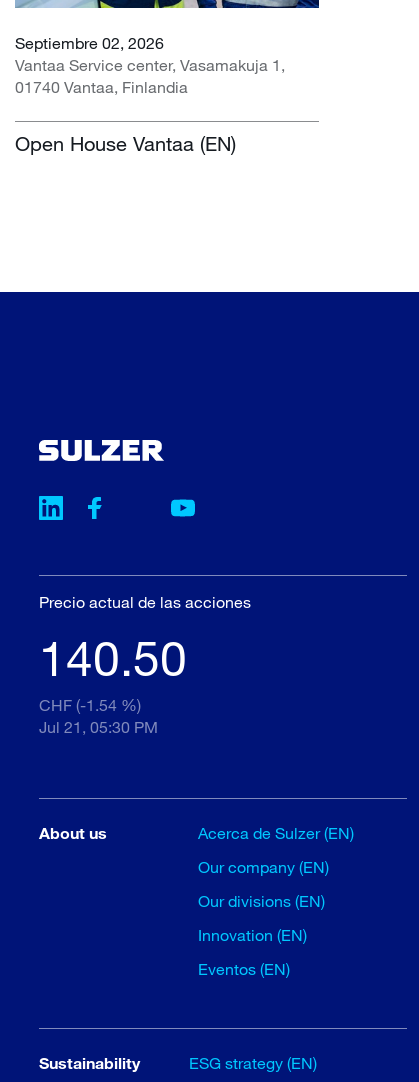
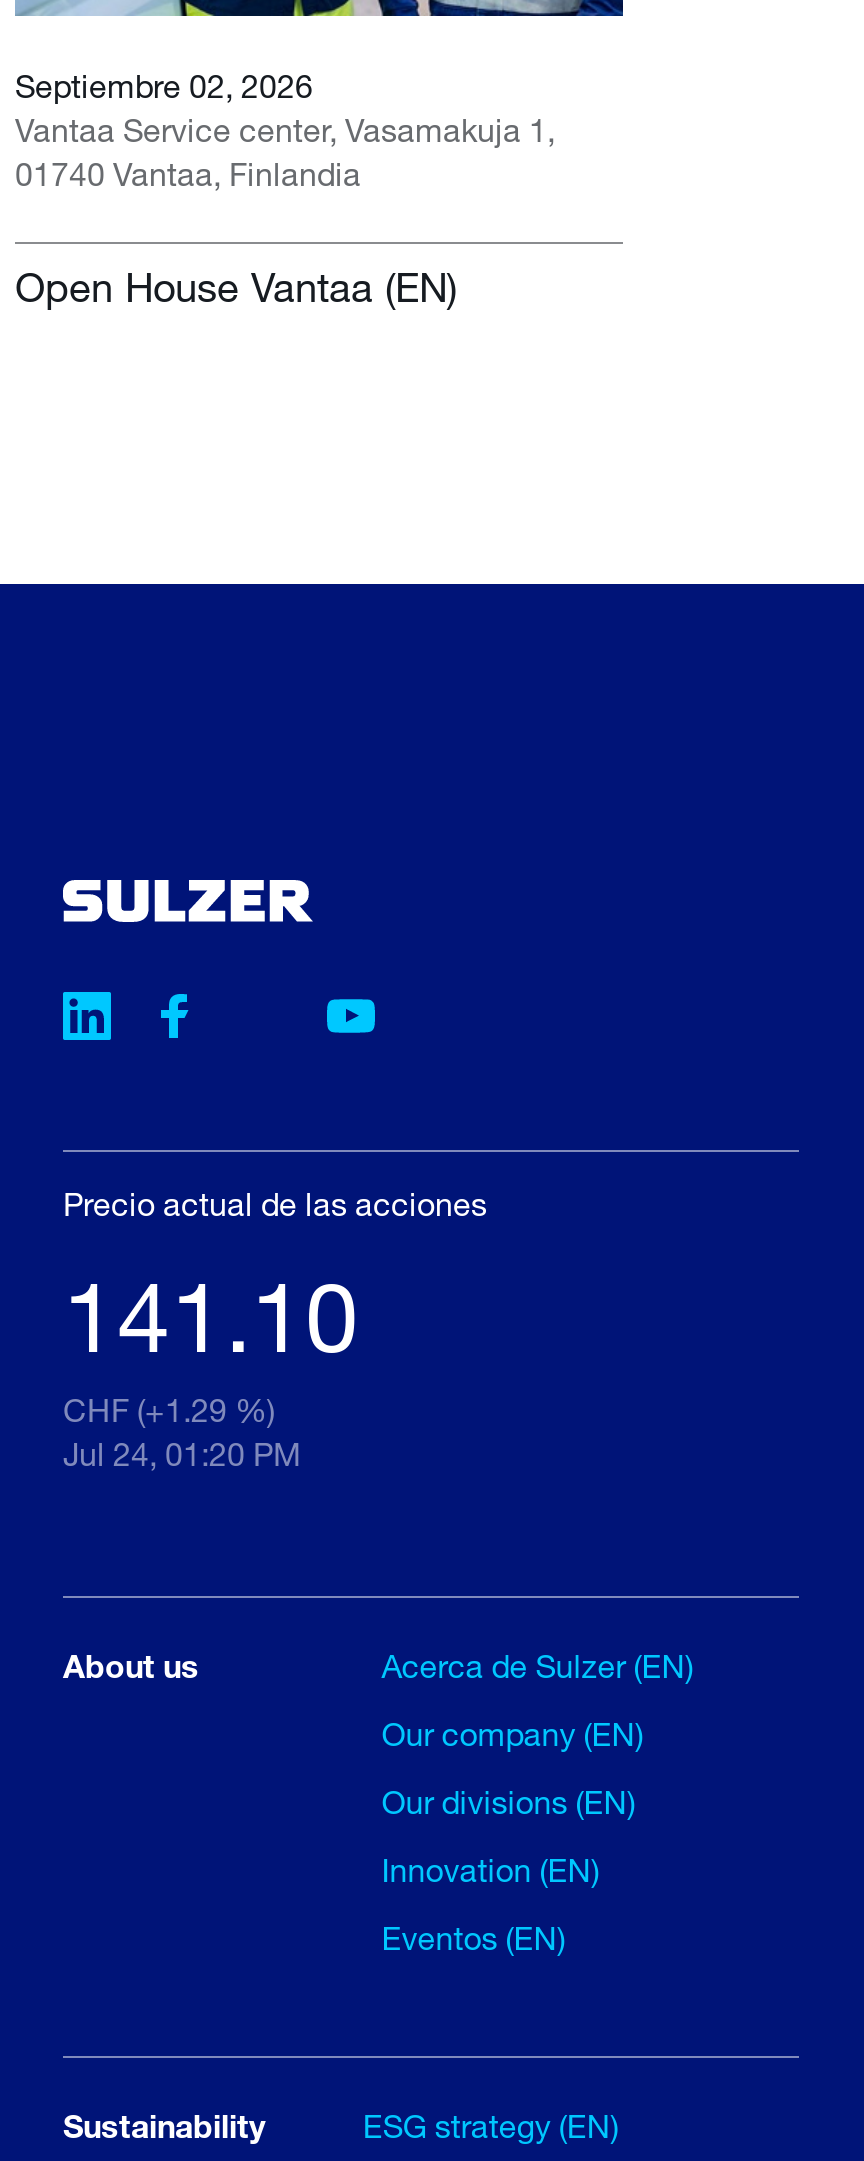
- 140.50
+ 141.10

- CHF (-1.54 %)
+ CHF (+1.29 %)

- Jul 21, 05:30 PM
+ Jul 24, 01:20 PM
